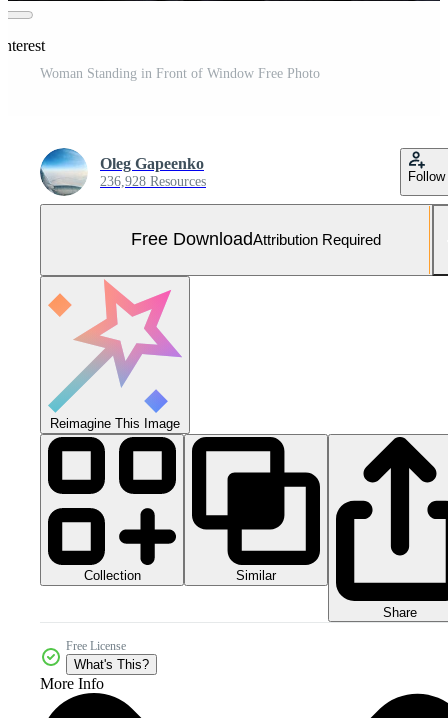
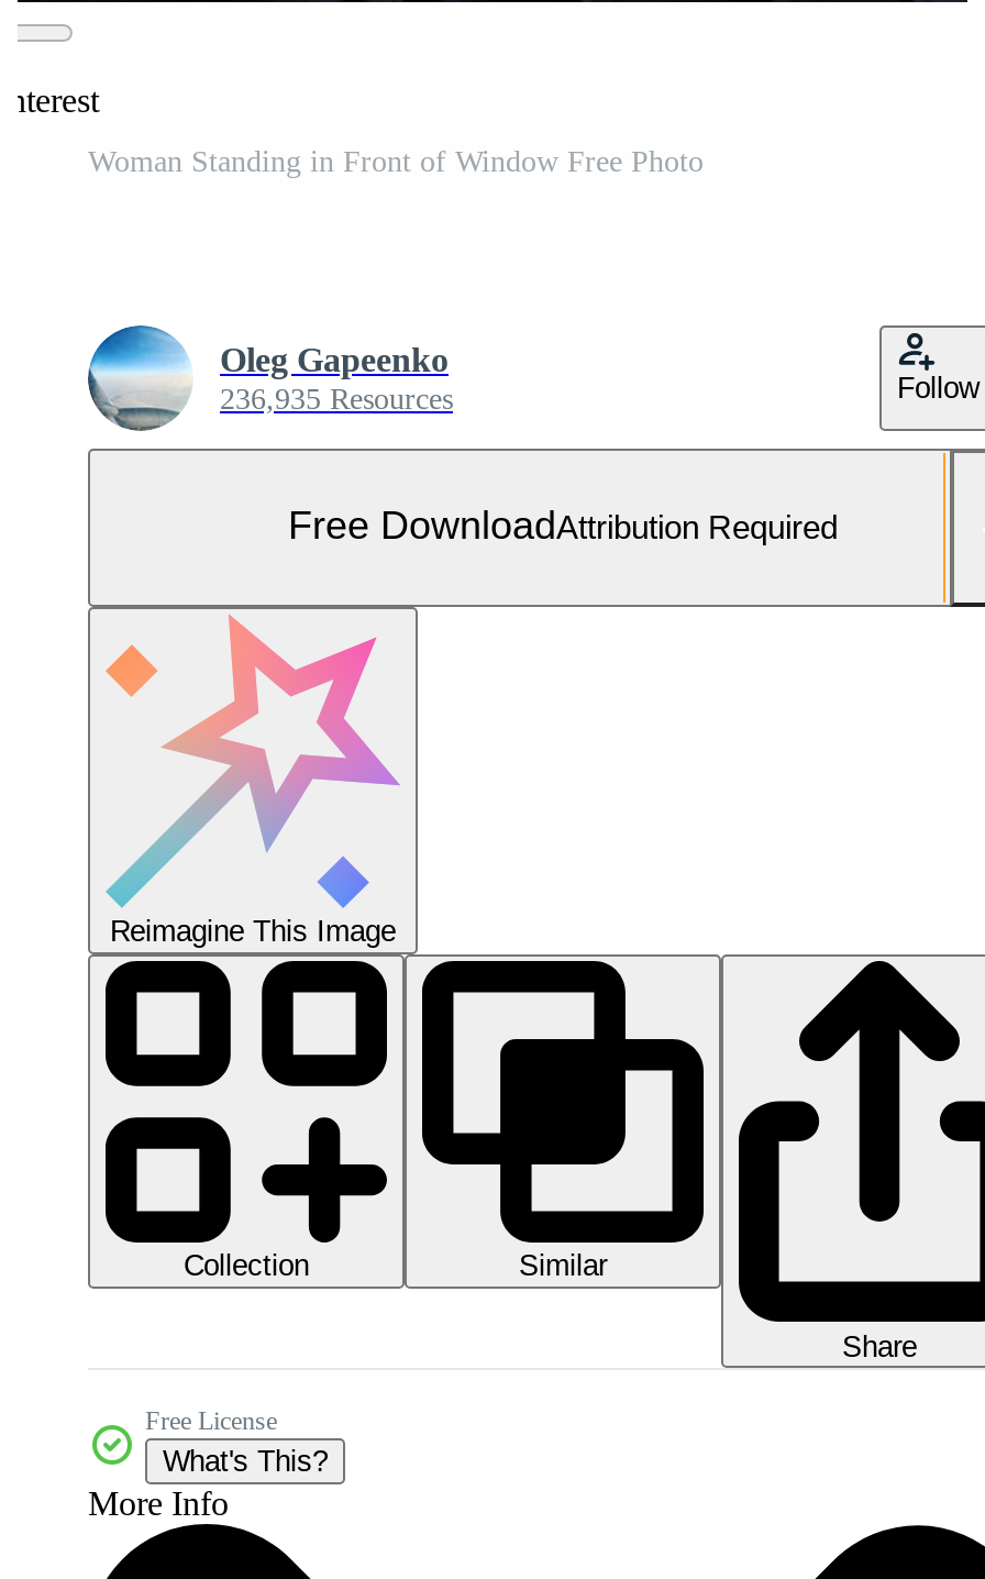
- 236,928 Resources
+ 236,935 Resources
